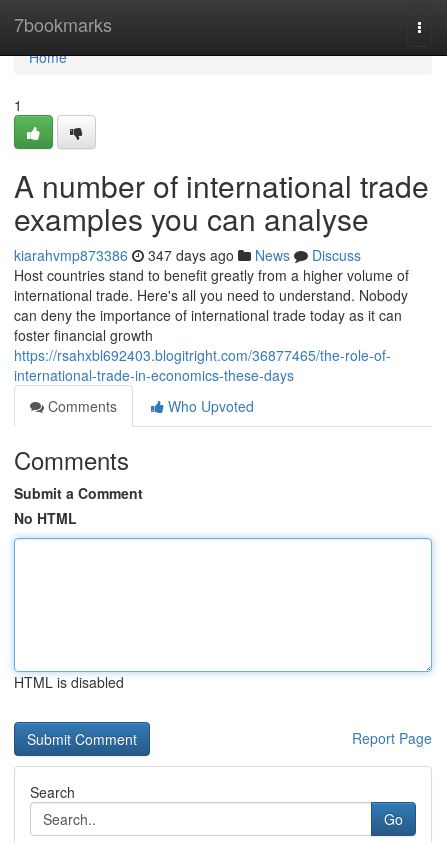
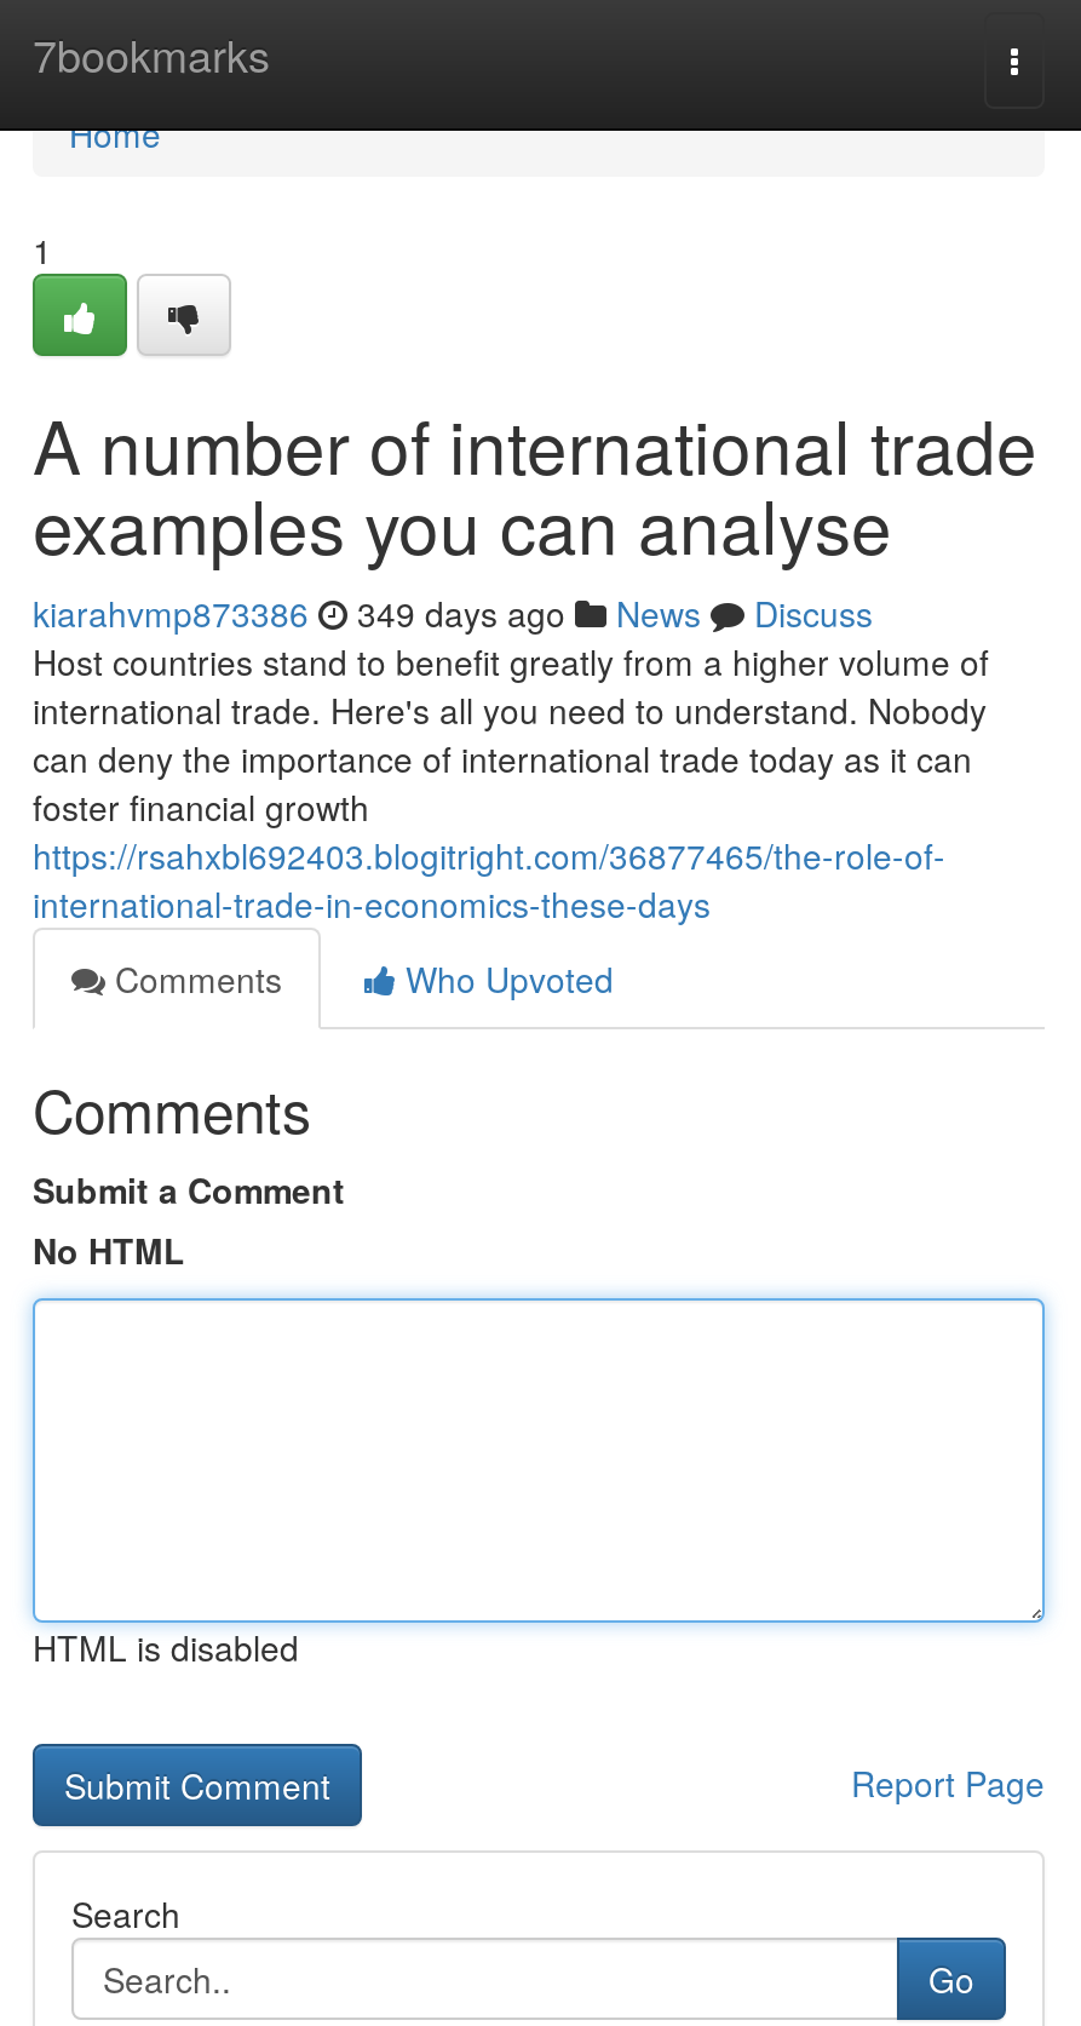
- kiarahvmp873386 347 days ago News Discuss
+ kiarahvmp873386 349 days ago News Discuss
